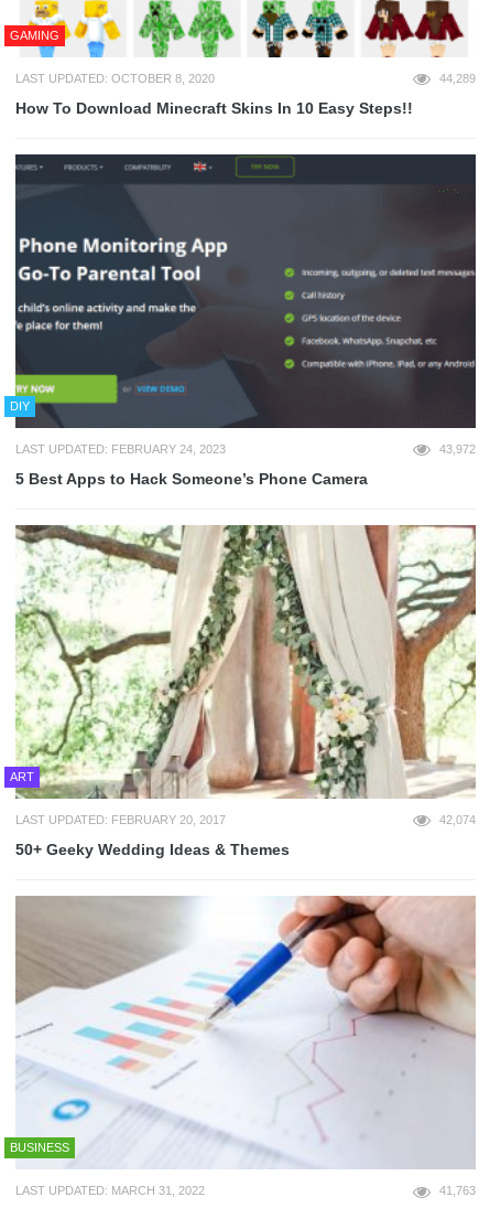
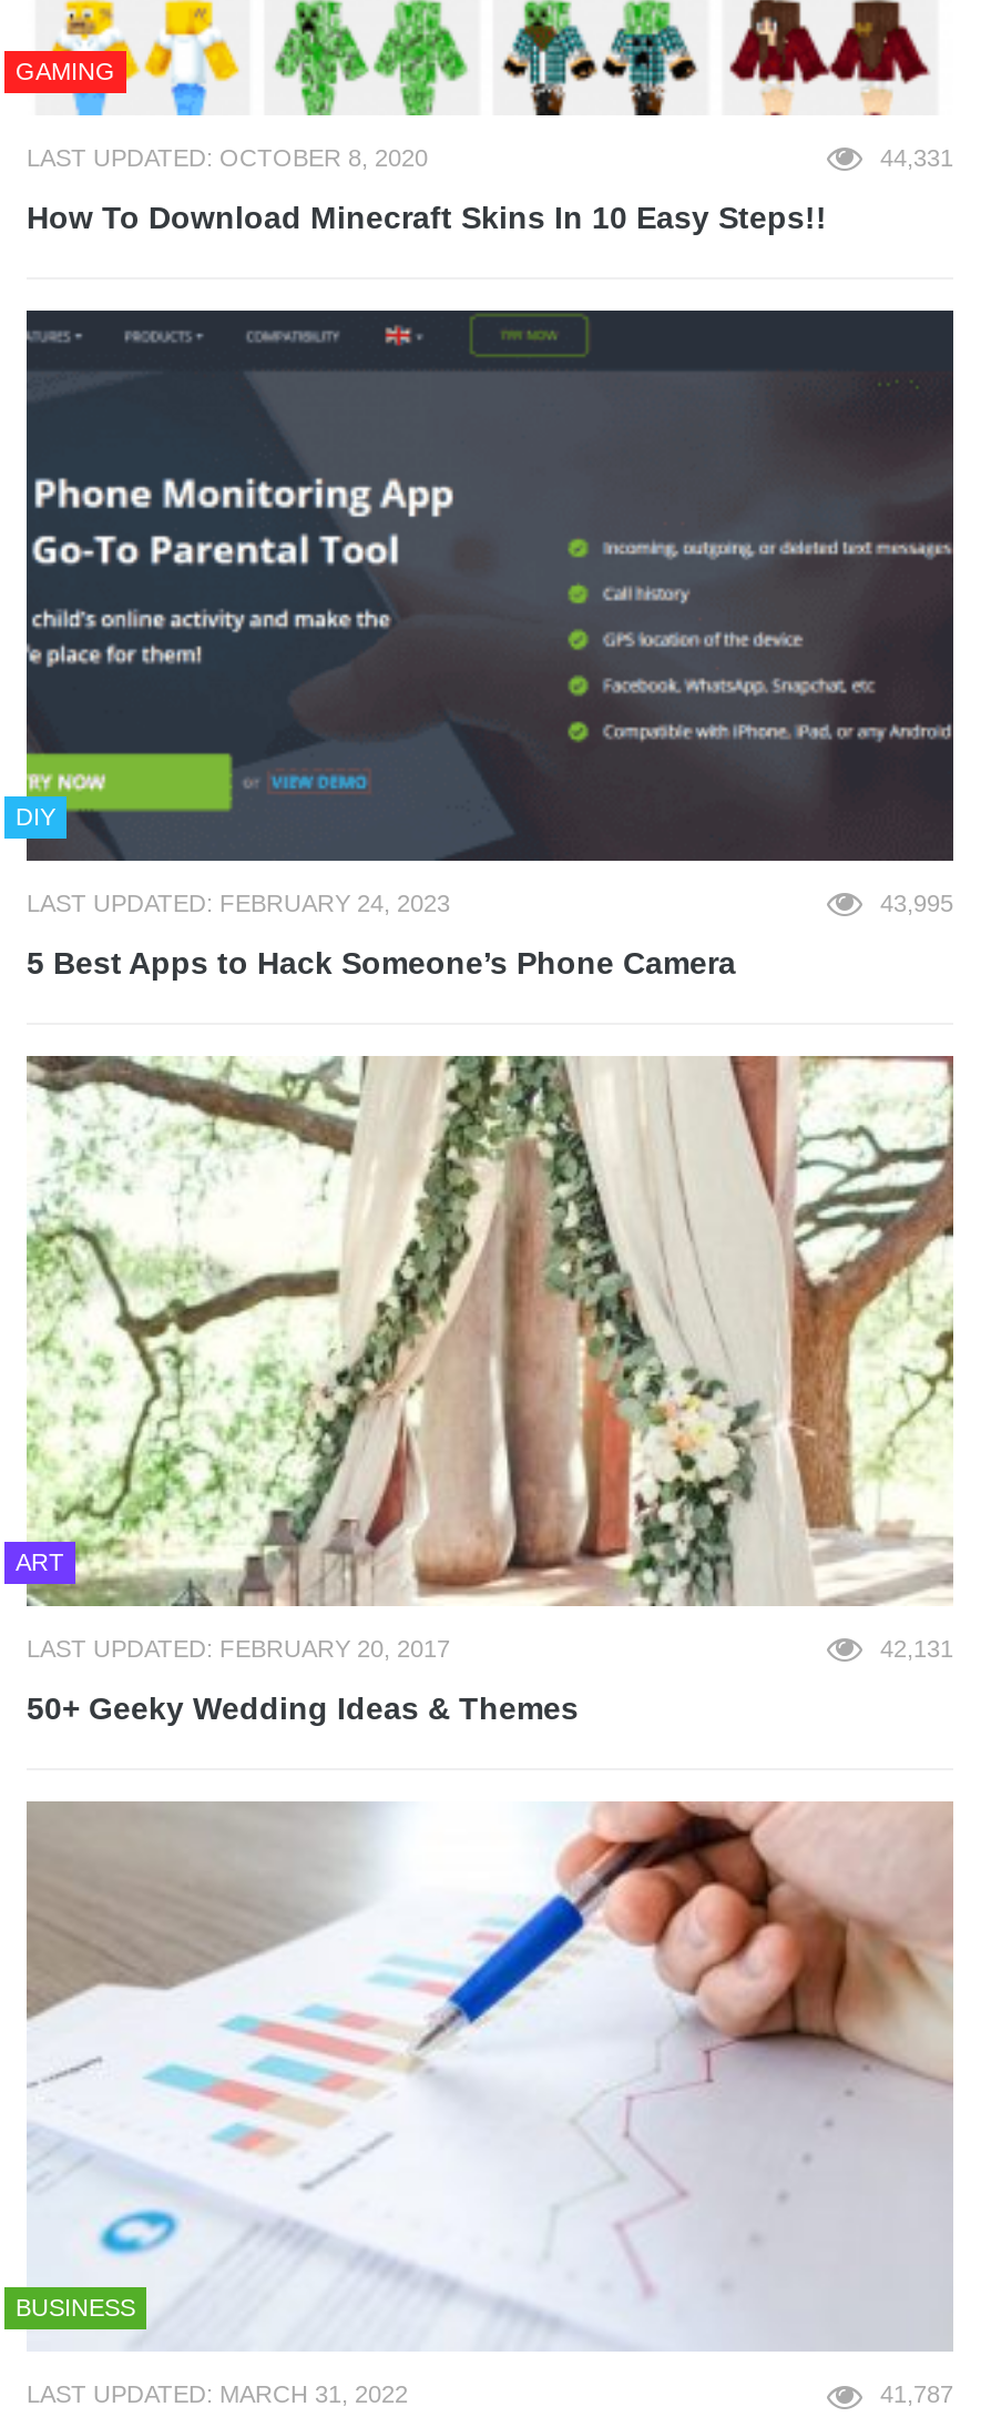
- 44,289
+ 44,331

- 43,972
+ 43,995

- 42,074
+ 42,131

- 41,763
+ 41,787
